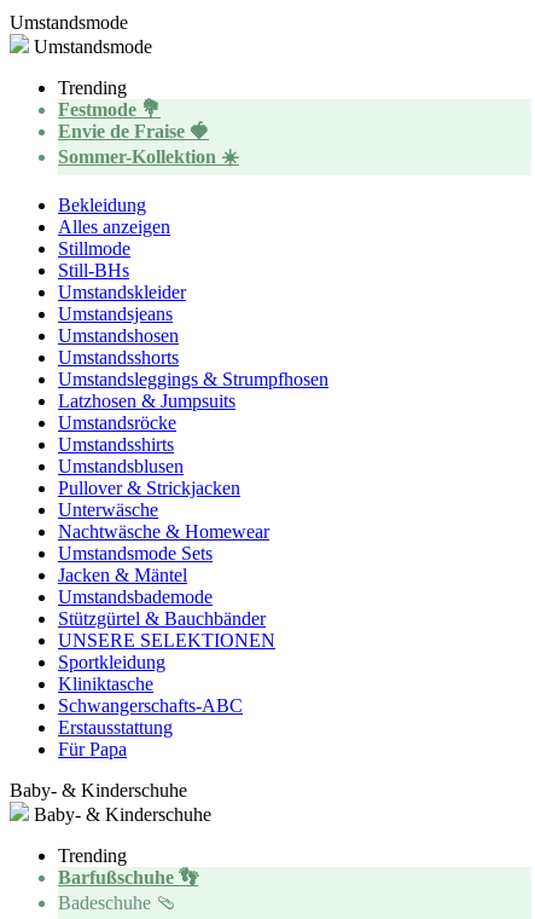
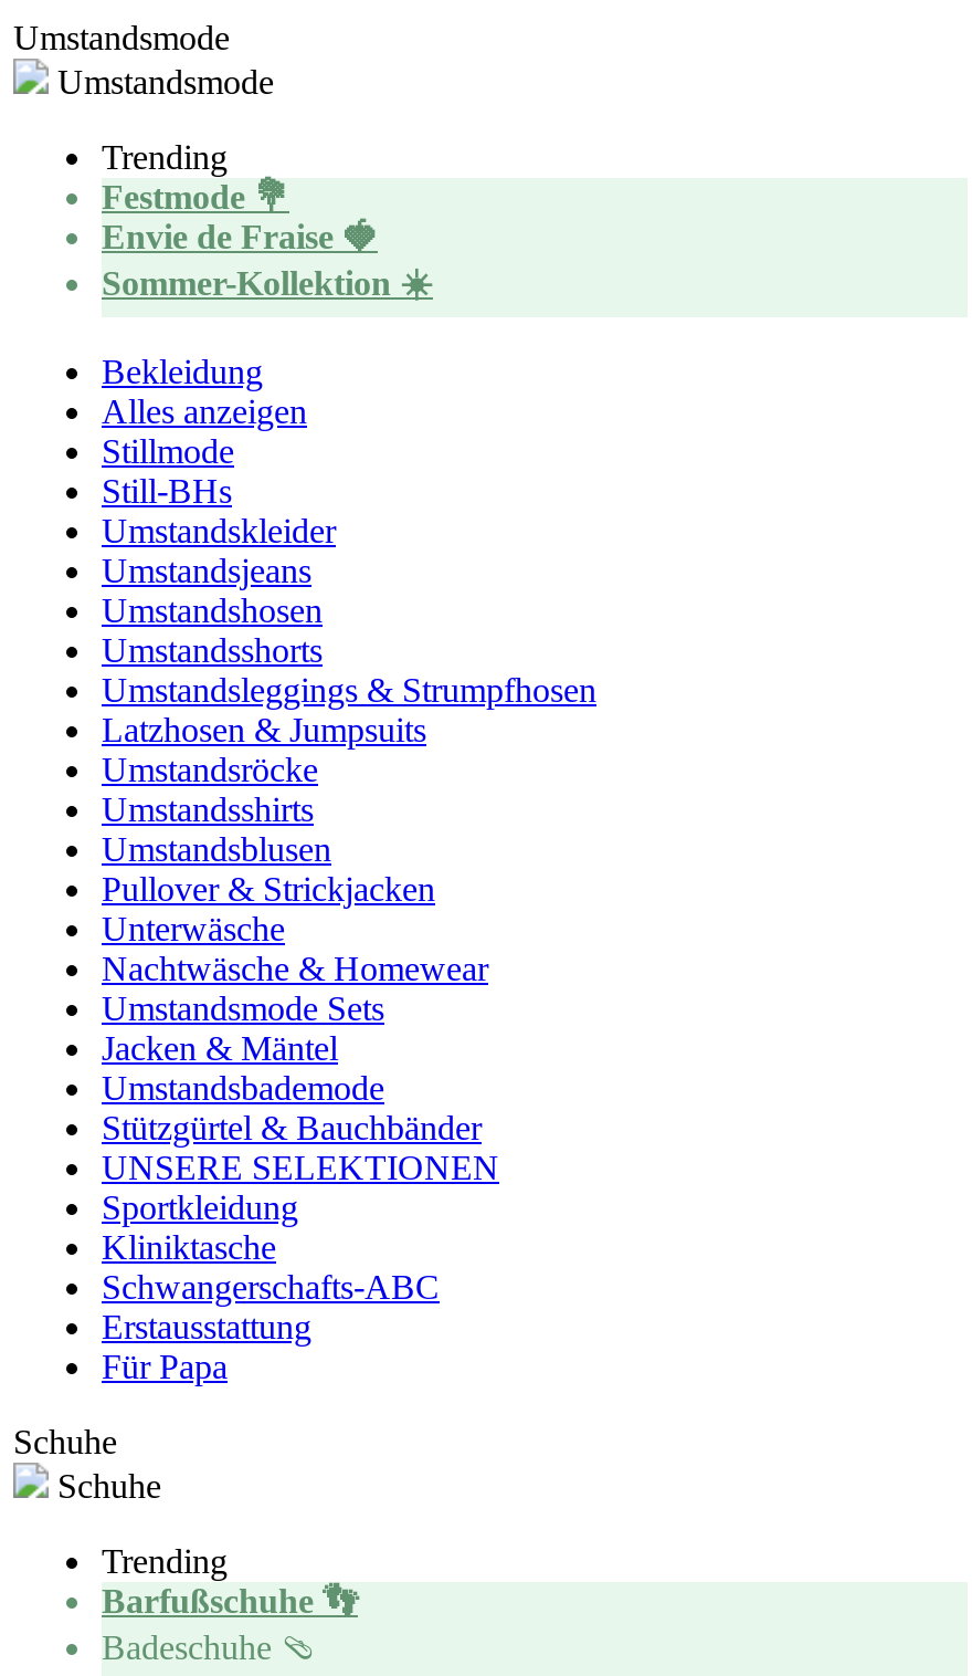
- Baby- & Kinderschuhe
- Baby- & Kinderschuhe
+ Schuhe
+ Schuhe
